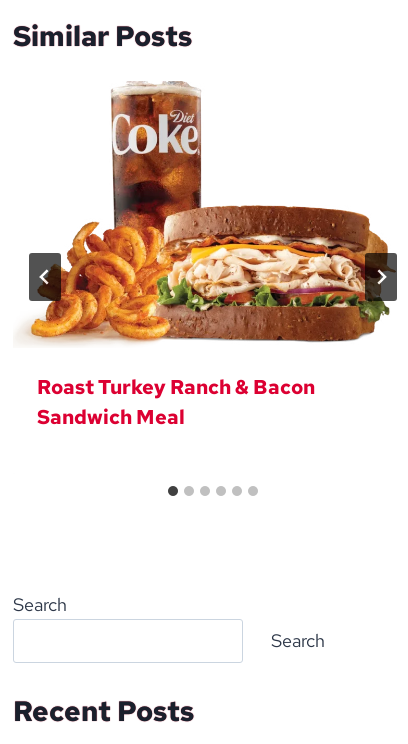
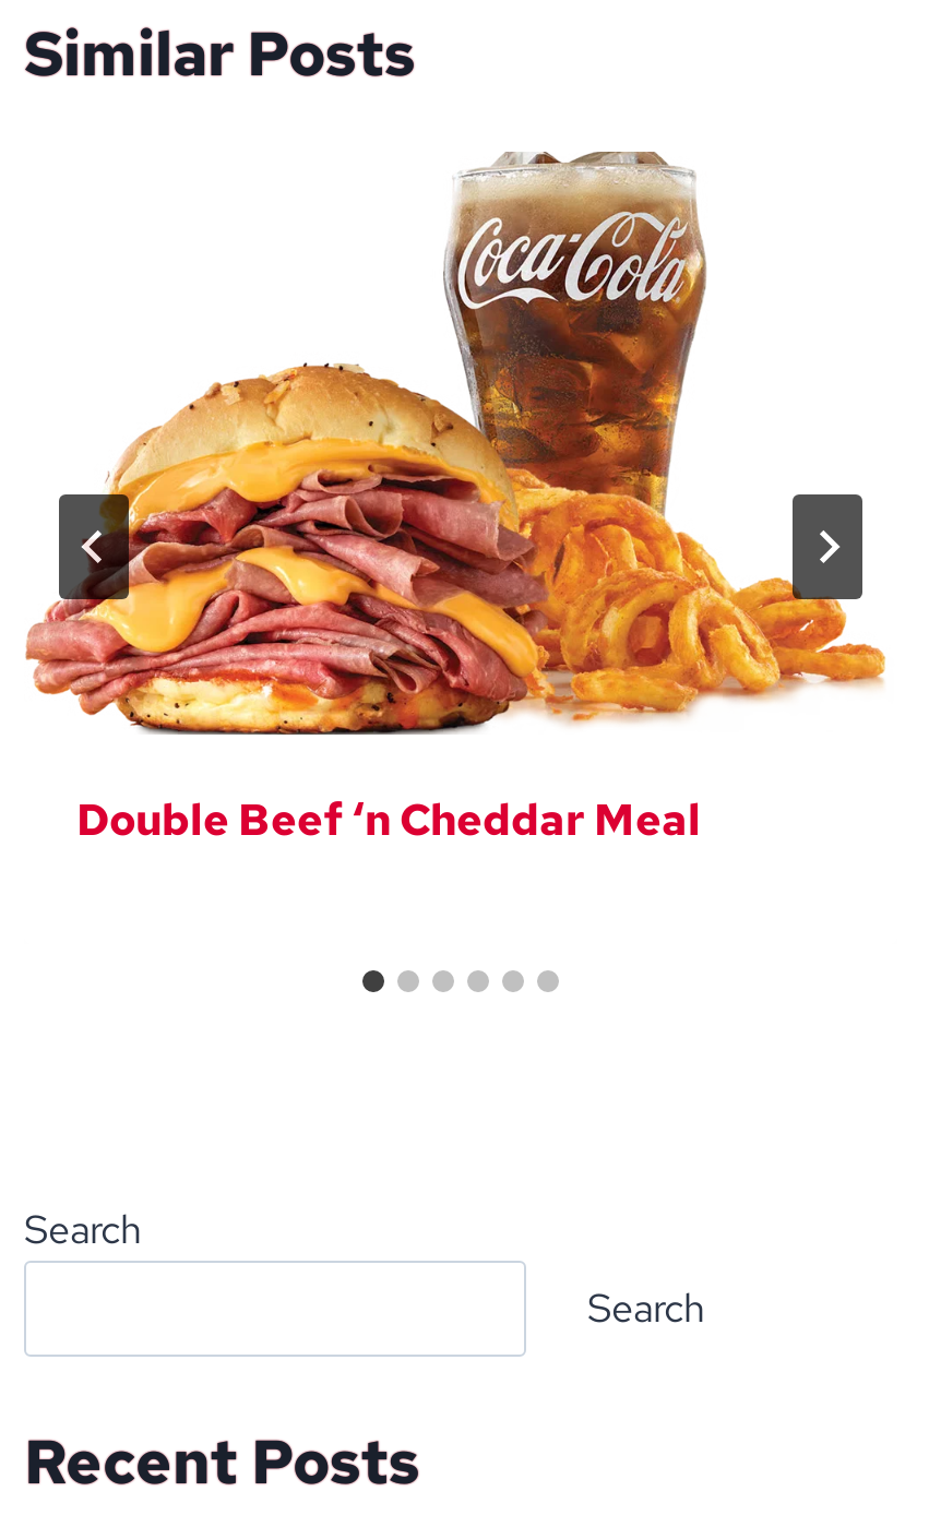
- [image]
- Roast Turkey Ranch & Bacon
- Sandwich Meal
+ [image]
+ Double Beef ‘n Cheddar Meal
